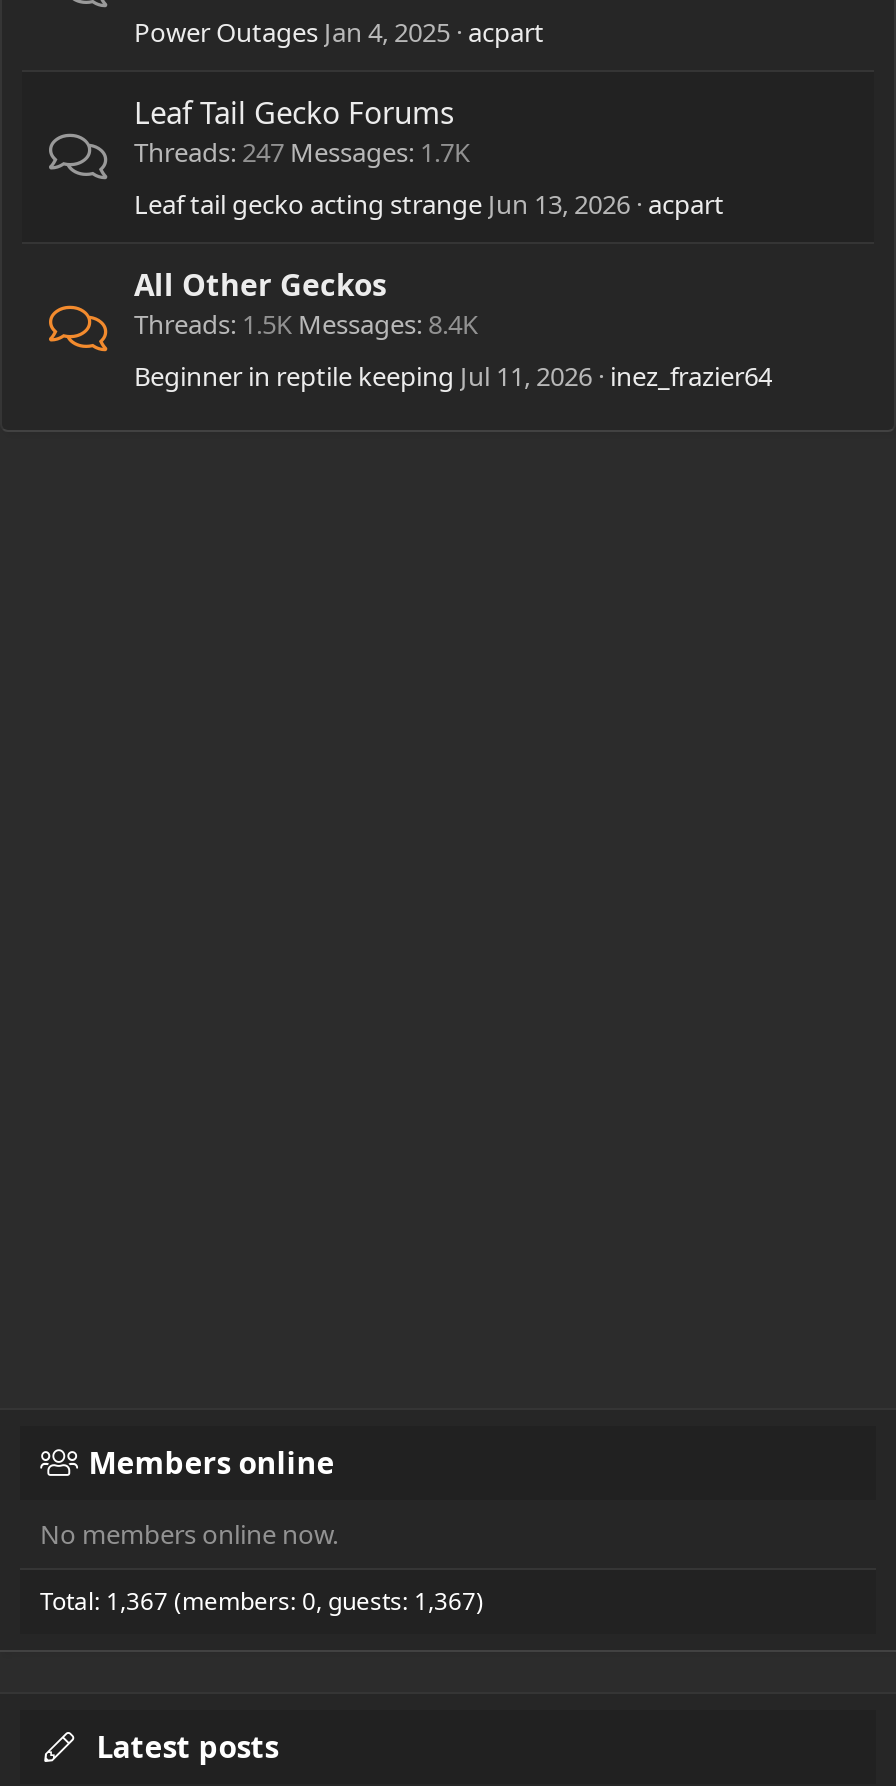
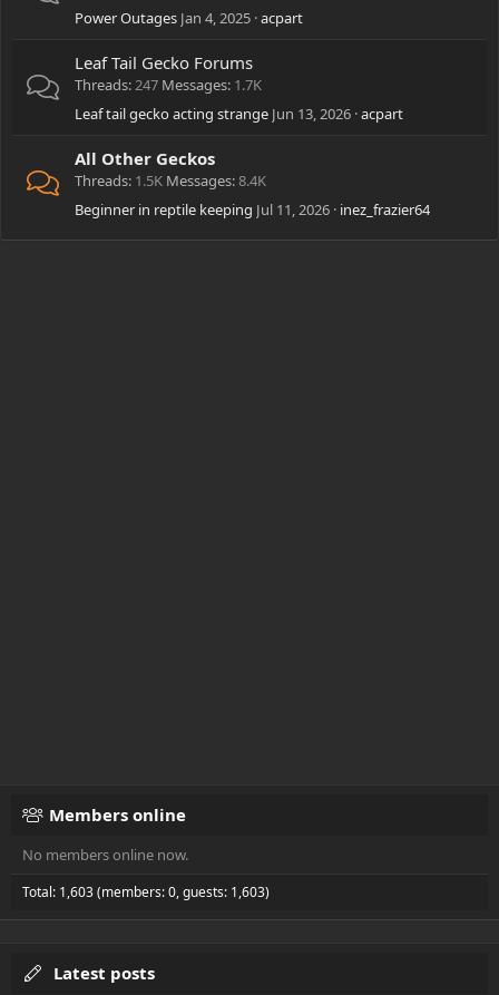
- Total: 1,367 (members: 0, guests: 1,367)
+ Total: 1,603 (members: 0, guests: 1,603)
